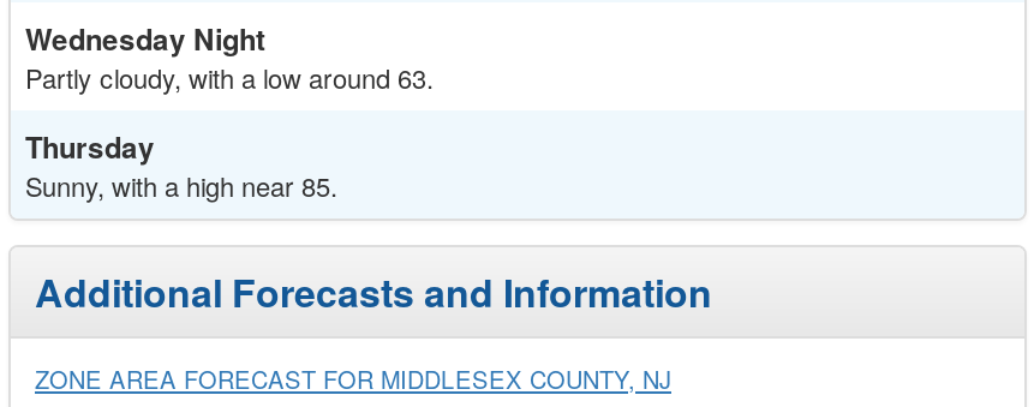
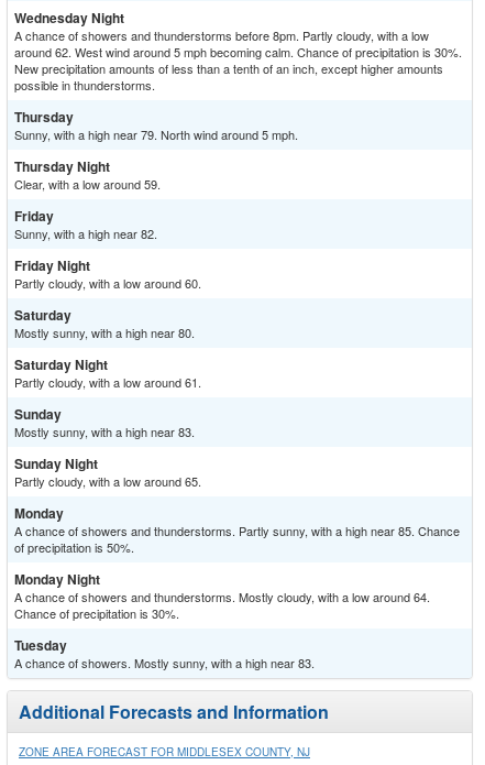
- Partly cloudy, with a low around 63.
+ A chance of showers and thunderstorms before 8pm. Partly cloudy, with a low
+ around 62. West wind around 5 mph becoming calm. Chance of precipitation is 30%.
+ New precipitation amounts of less than a tenth of an inch, except higher amounts
+ possible in thunderstorms.

- Sunny, with a high near 85.
+ Sunny, with a high near 79. North wind around 5 mph.
+ Thursday Night
+ Clear, with a low around 59.
+ Friday
+ Sunny, with a high near 82.
+ Friday Night
+ Partly cloudy, with a low around 60.
+ Saturday
+ Mostly sunny, with a high near 80.
+ Saturday Night
+ Partly cloudy, with a low around 61.
+ Sunday
+ Mostly sunny, with a high near 83.
+ Sunday Night
+ Partly cloudy, with a low around 65.
+ Monday
+ A chance of showers and thunderstorms. Partly sunny, with a high near 85. Chance
+ of precipitation is 50%.
+ Monday Night
+ A chance of showers and thunderstorms. Mostly cloudy, with a low around 64.
+ Chance of precipitation is 30%.
+ Tuesday
+ A chance of showers. Mostly sunny, with a high near 83.
